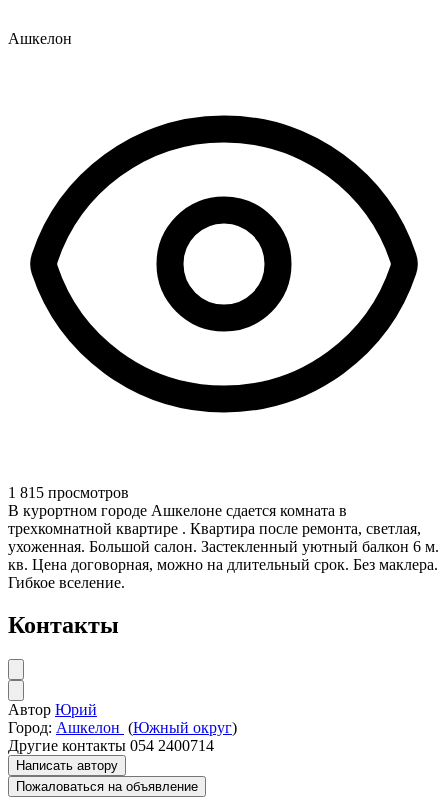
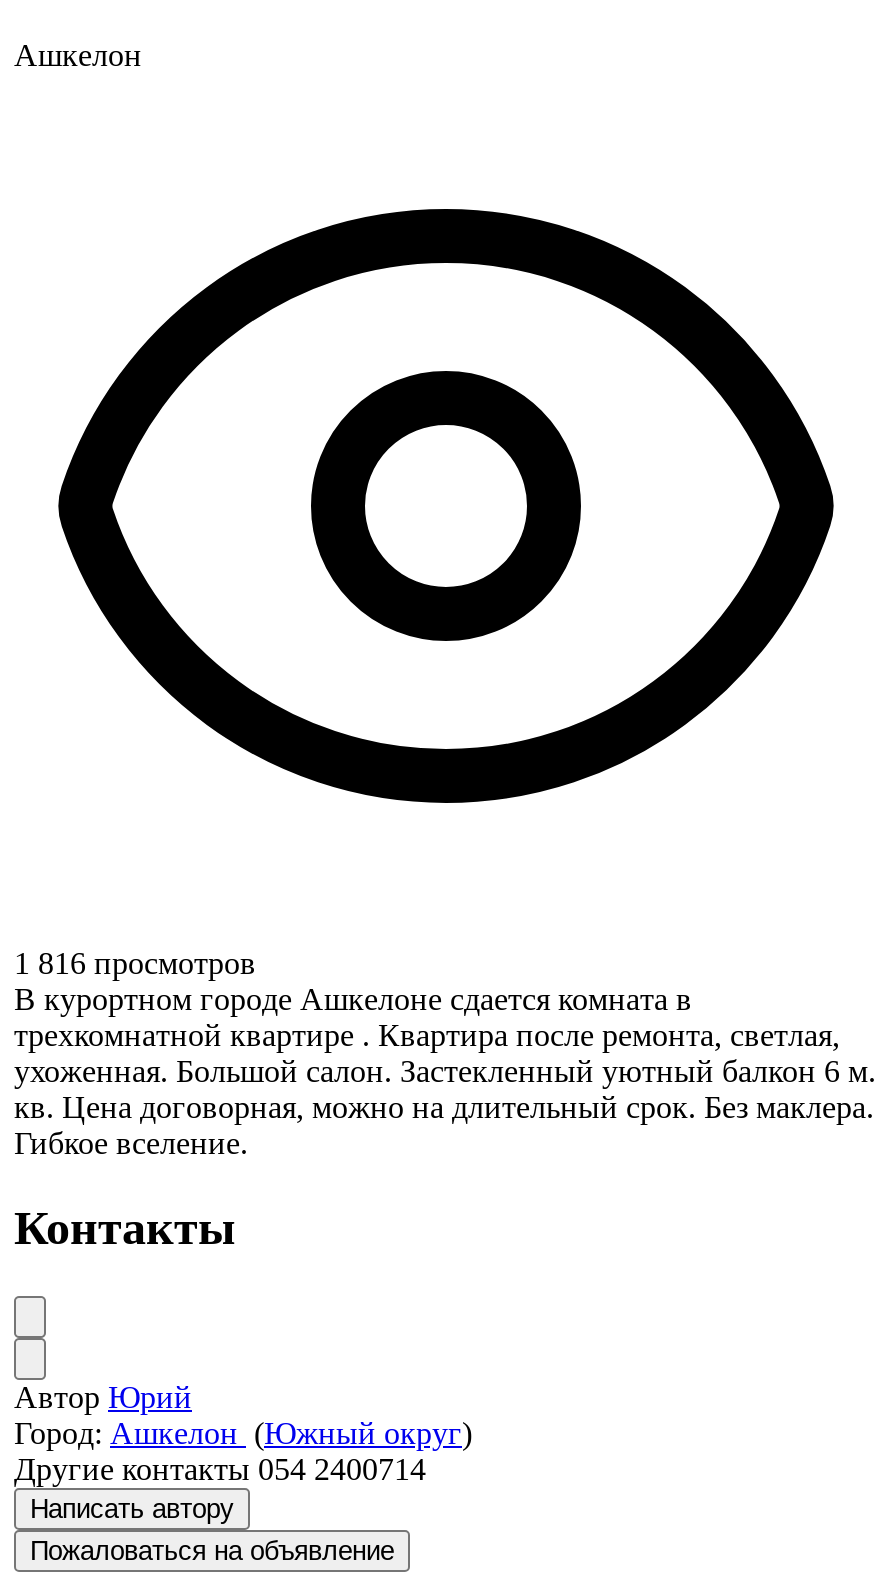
- 1 815 просмотров
+ 1 816 просмотров
